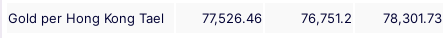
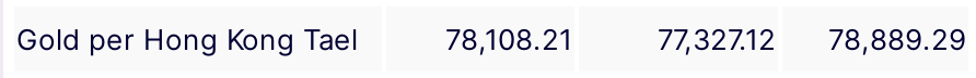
- 77,526.46
+ 78,108.21

- 76,751.2
+ 77,327.12

- 78,301.73
+ 78,889.29
